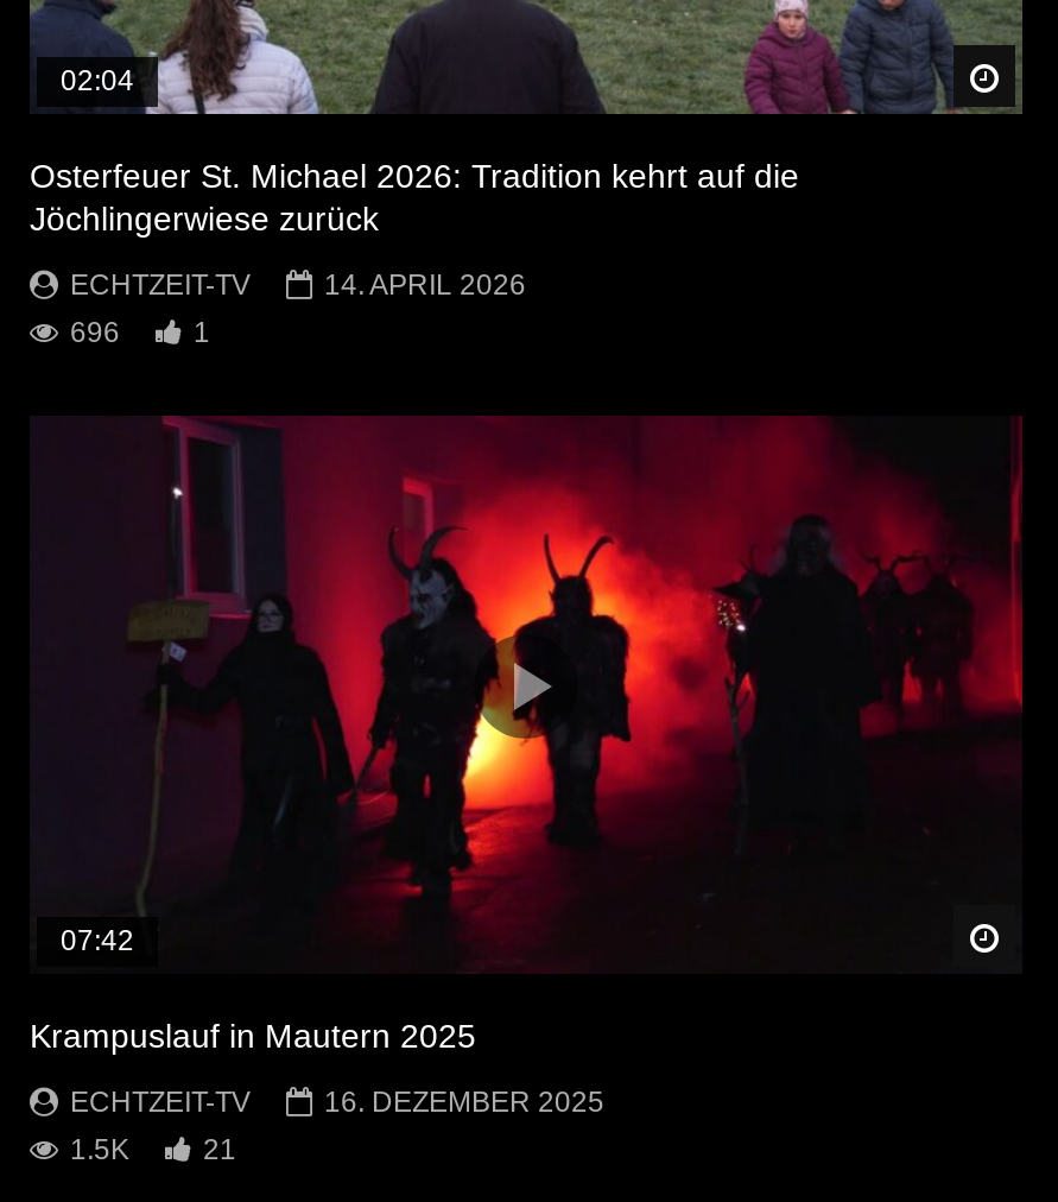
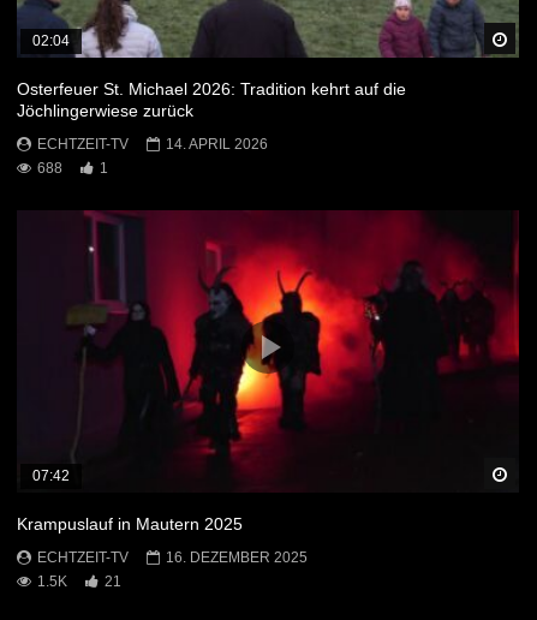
- 696
+ 688
